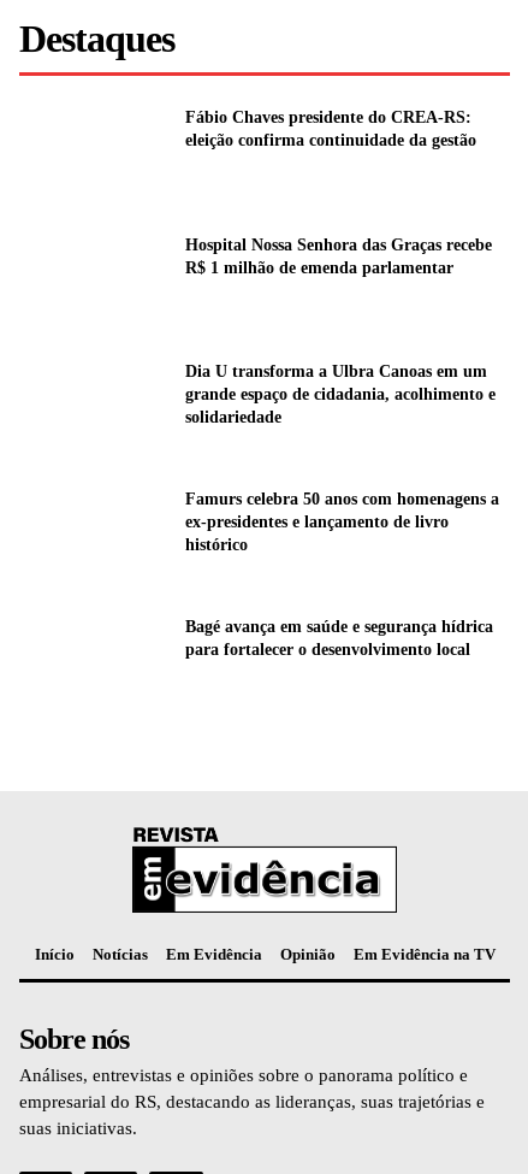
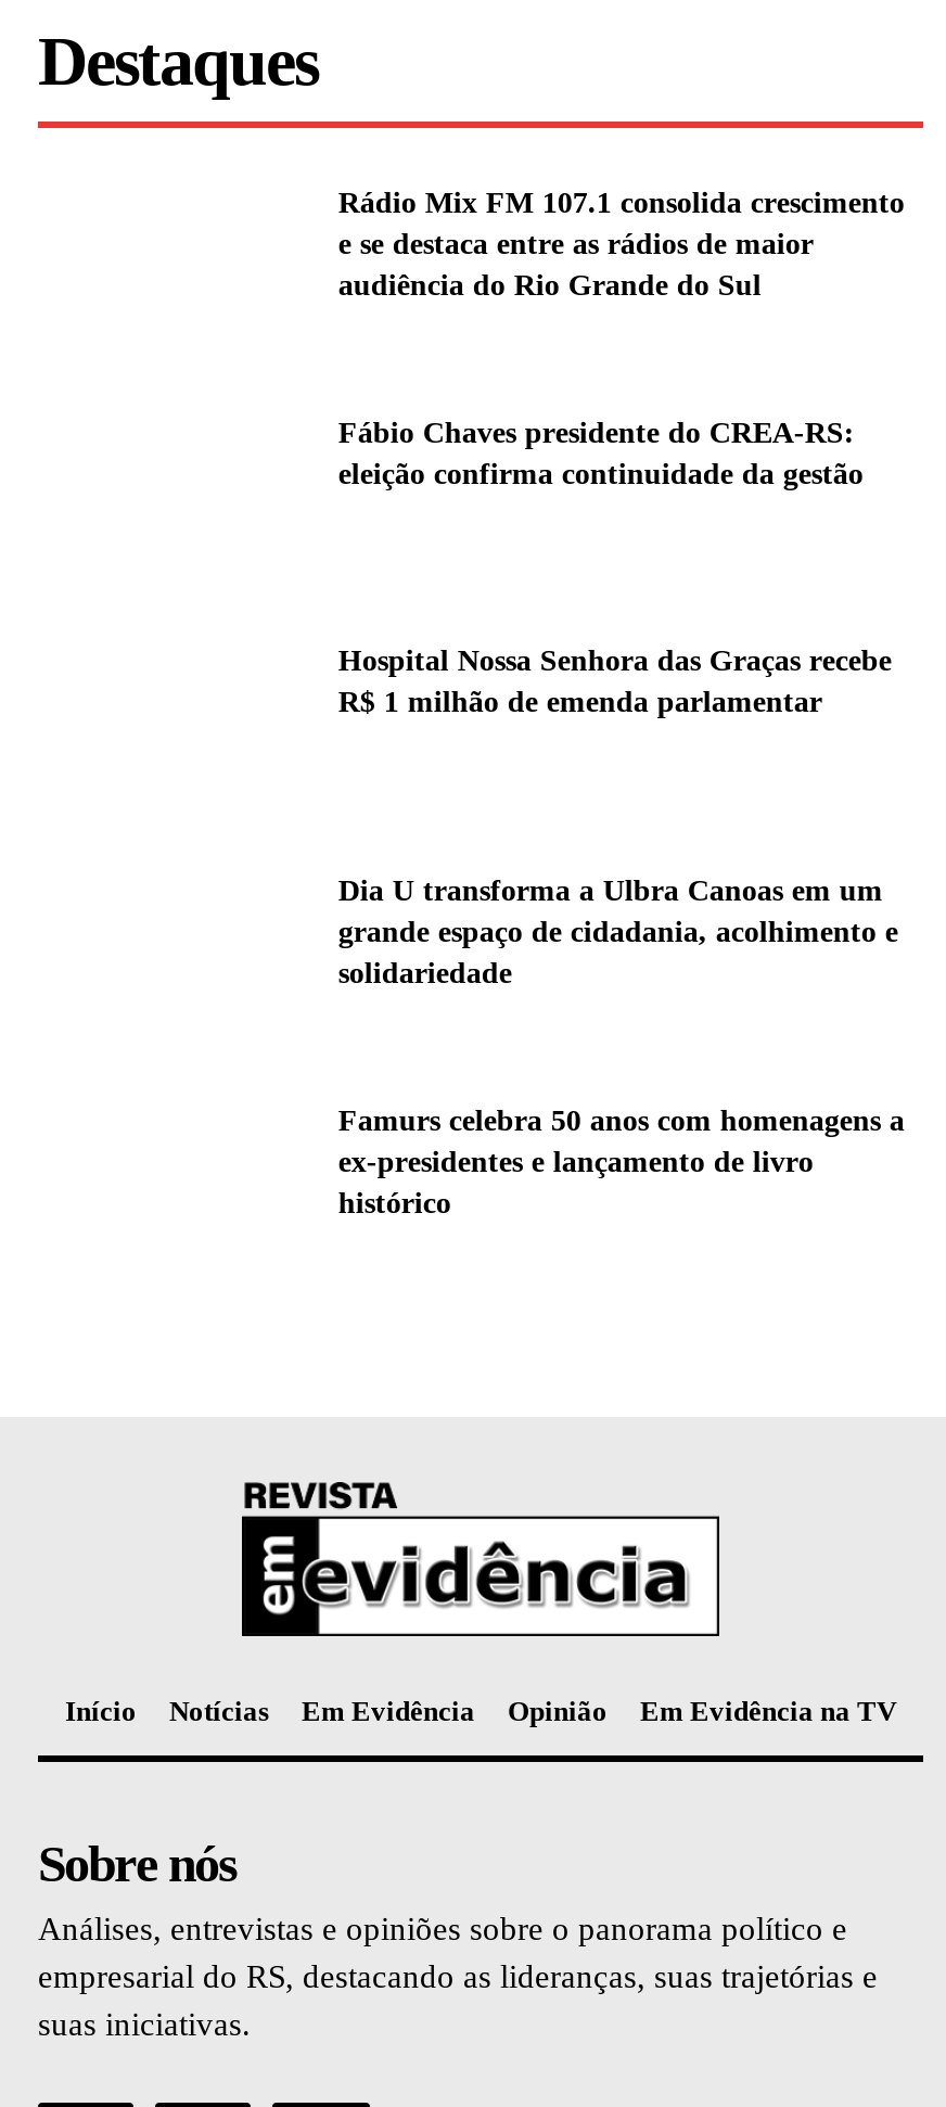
+ Rádio Mix FM 107.1 consolida crescimento
+ e se destaca entre as rádios de maior
+ audiência do Rio Grande do Sul

moved down: Fábio Chaves presidente do CREA-RS: | eleição confirma continuidade da gestão | Hospital Nossa Senhora das Graças recebe | ... | ex-presidentes e lançamento de livro | histórico

- Bagé avança em saúde e segurança hídrica
- para fortalecer o desenvolvimento local
